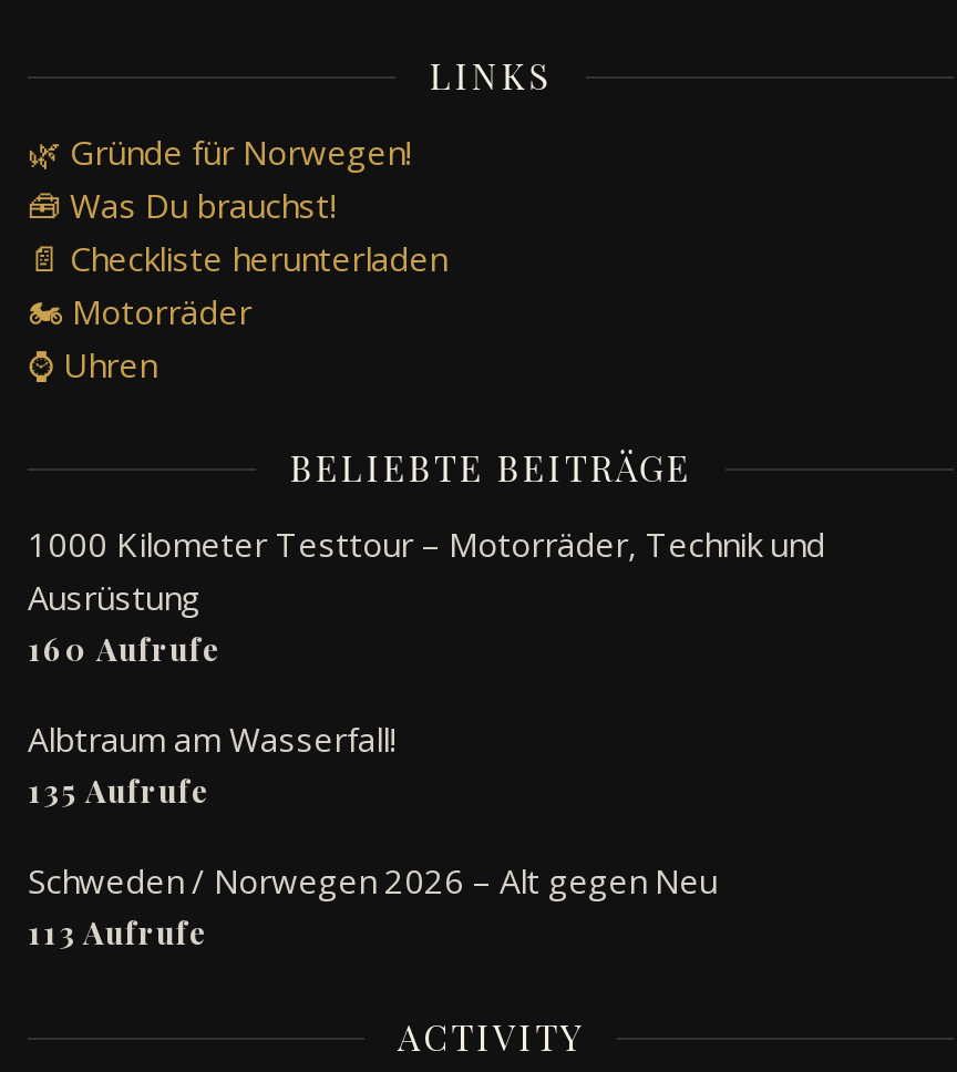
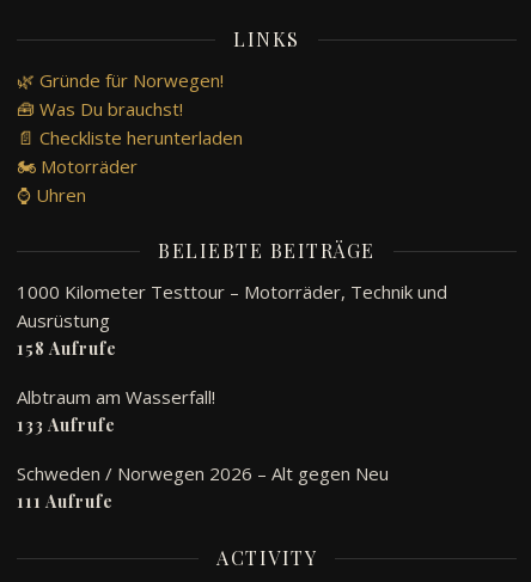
- 160 Aufrufe
+ 158 Aufrufe

- 135 Aufrufe
+ 133 Aufrufe

- 113 Aufrufe
+ 111 Aufrufe
